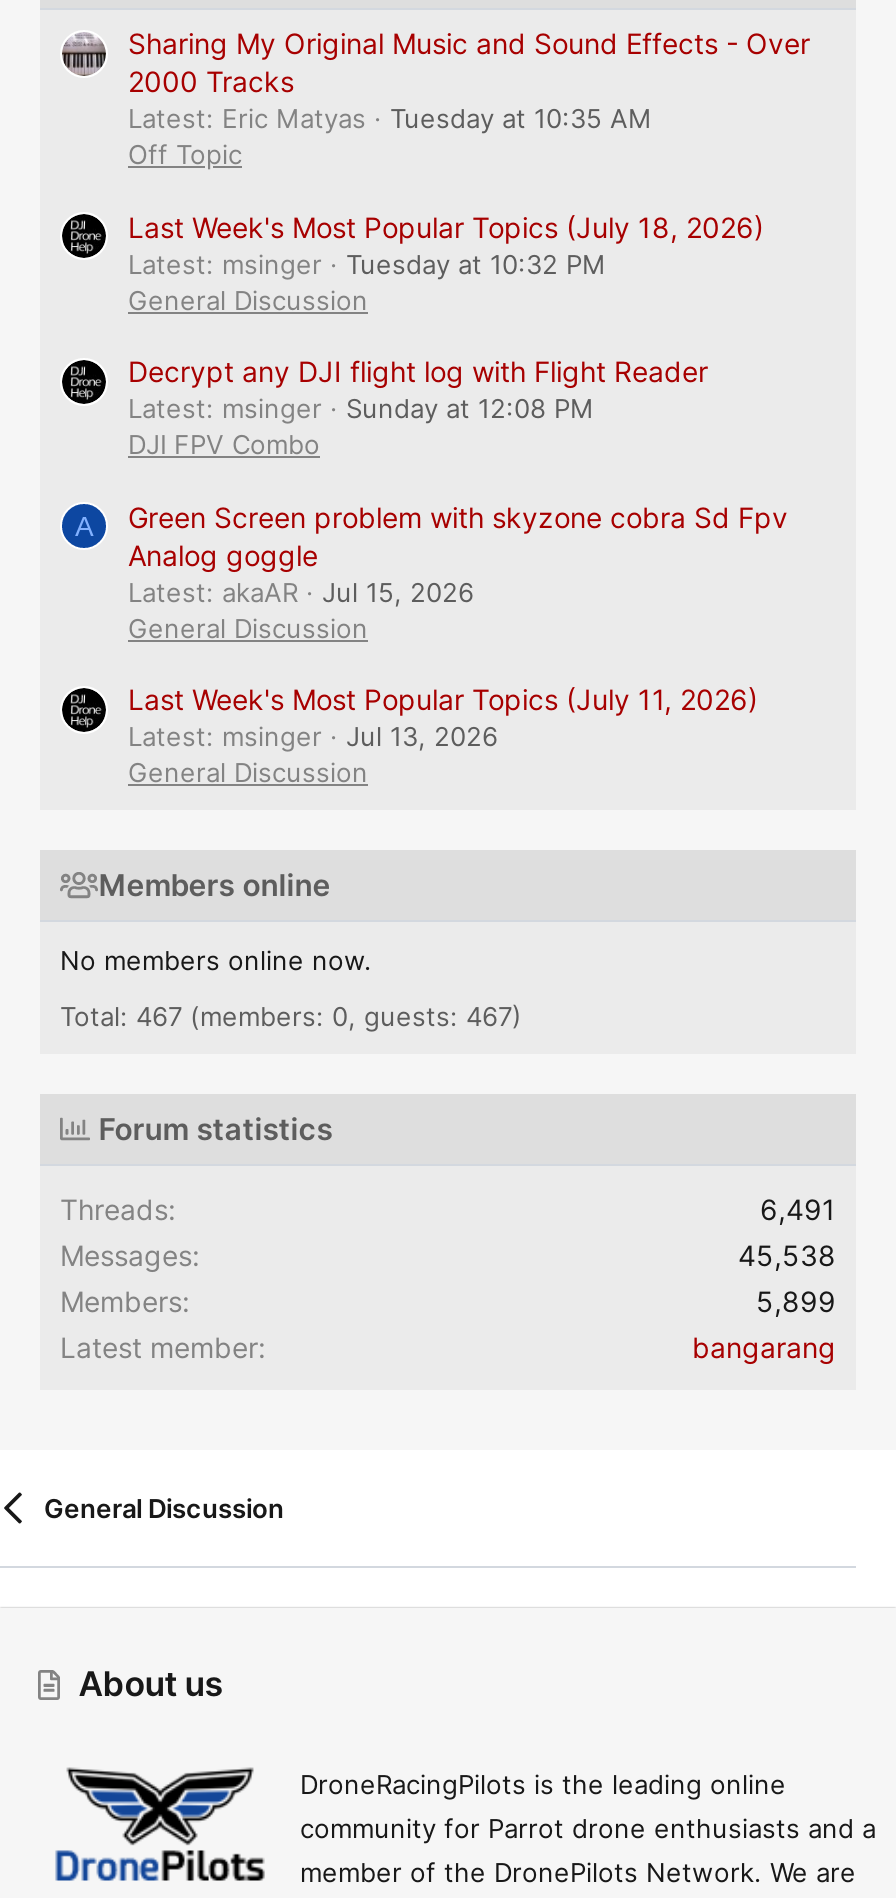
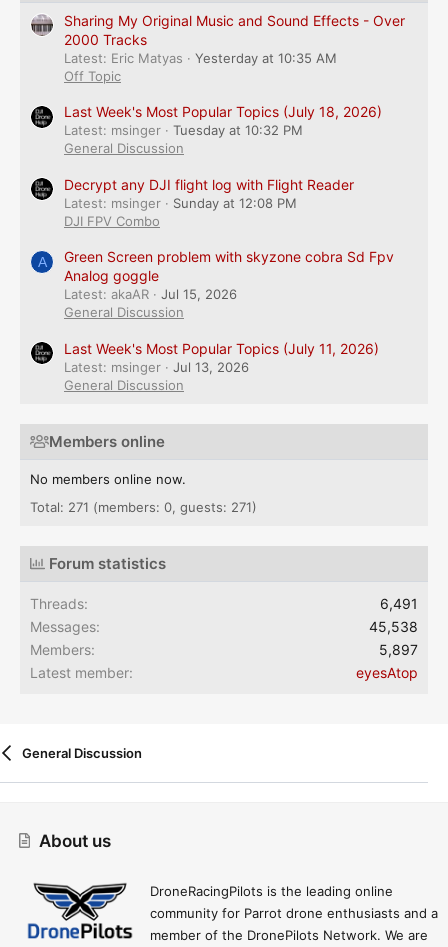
- Tuesday at 10:35 AM
+ Yesterday at 10:35 AM

- Total: 467 (members: 0, guests: 467)
+ Total: 271 (members: 0, guests: 271)

- 5,899
+ 5,897

- bangarang
+ eyesAtop
